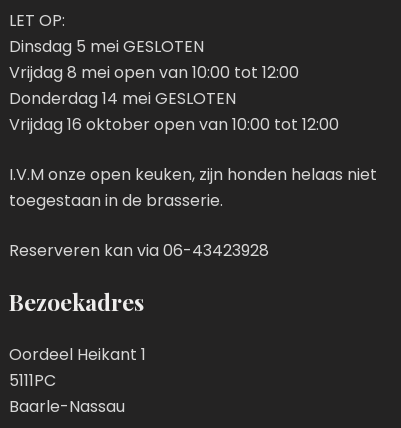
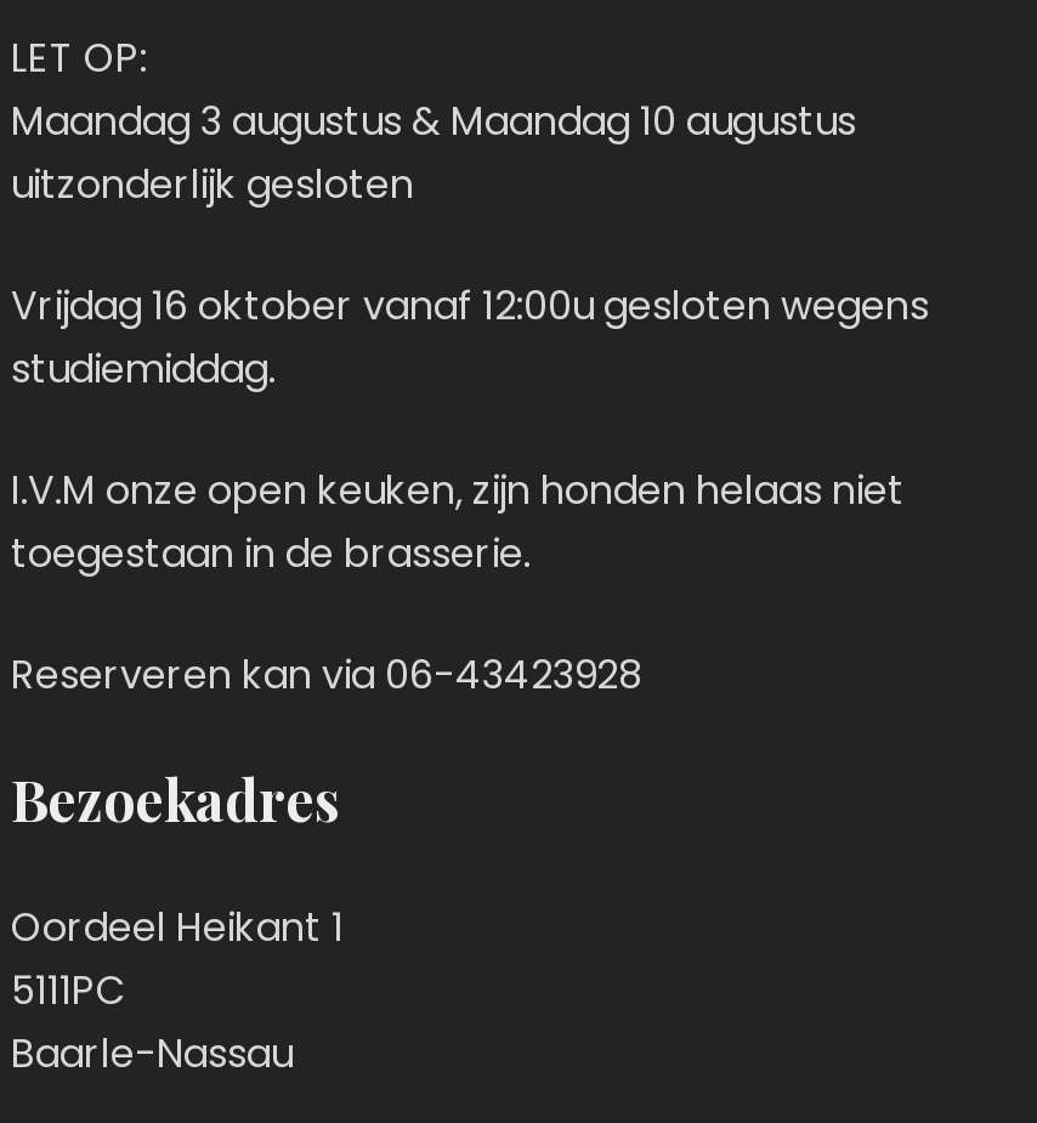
- Dinsdag 5 mei GESLOTEN
- Vrijdag 8 mei open van 10:00 tot 12:00
- Donderdag 14 mei GESLOTEN
- Vrijdag 16 oktober open van 10:00 tot 12:00
+ Maandag 3 augustus & Maandag 10 augustus
+ uitzonderlijk gesloten
+ Vrijdag 16 oktober vanaf 12:00u gesloten wegens
+ studiemiddag.
